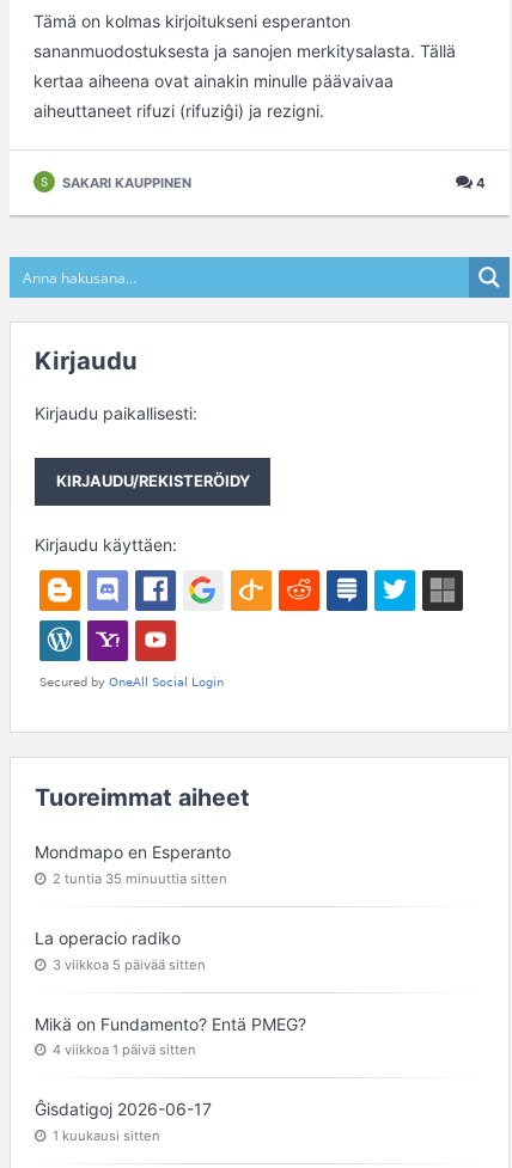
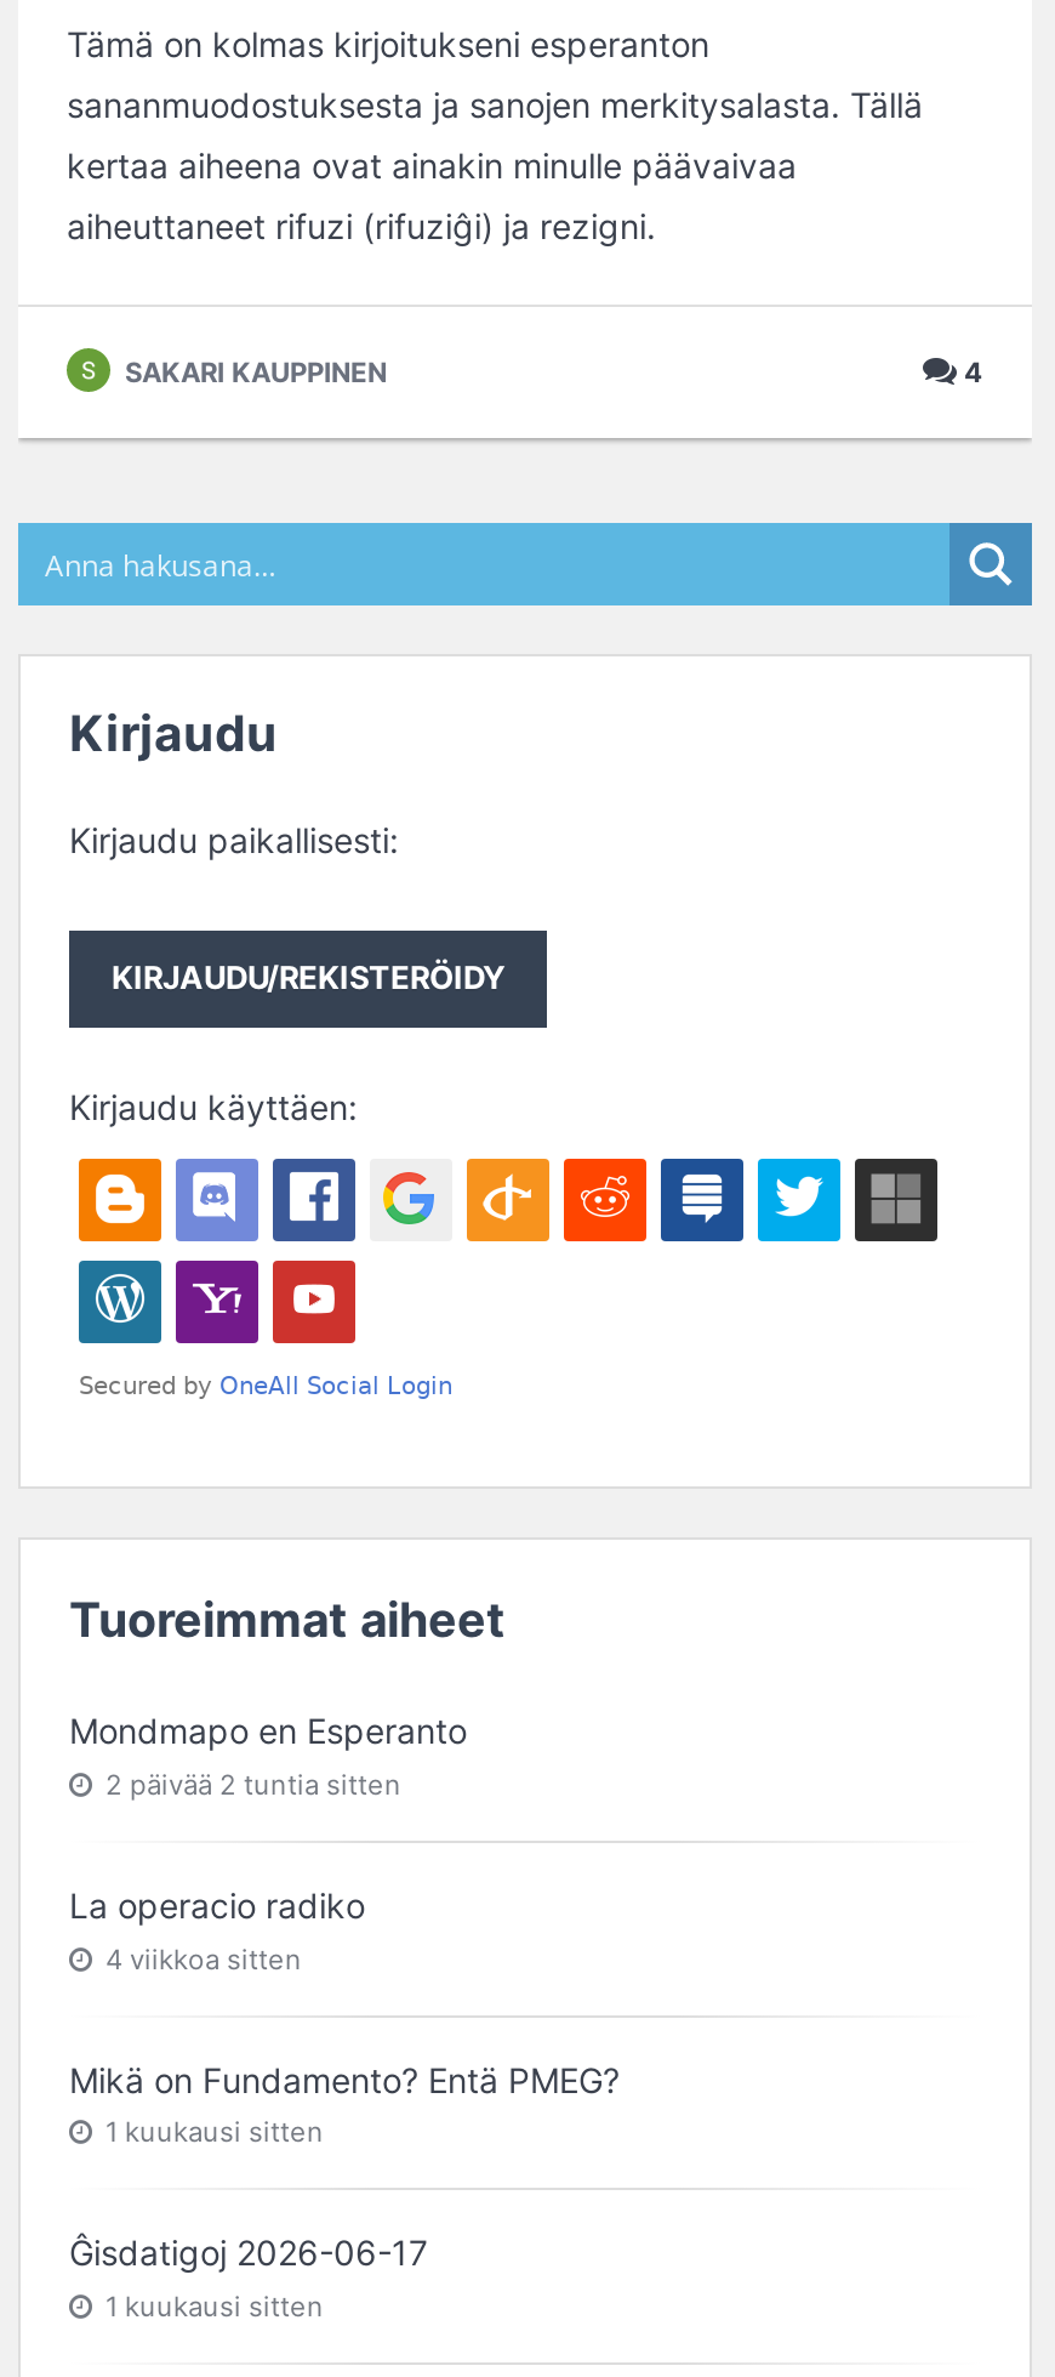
- 2 tuntia 35 minuuttia sitten
+ 2 päivää 2 tuntia sitten

- 3 viikkoa 5 päivää sitten
+ 4 viikkoa sitten

- 4 viikkoa 1 päivä sitten
+ 1 kuukausi sitten
